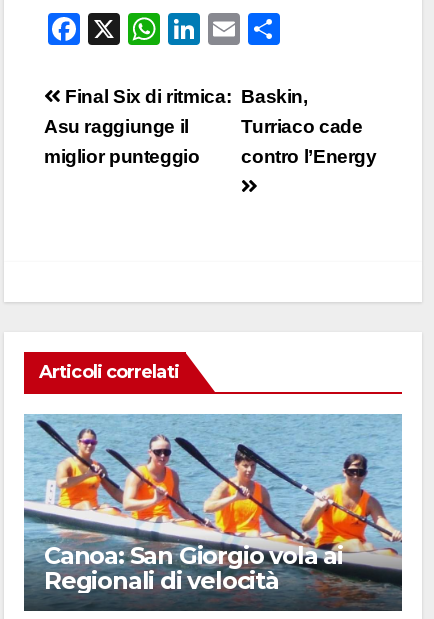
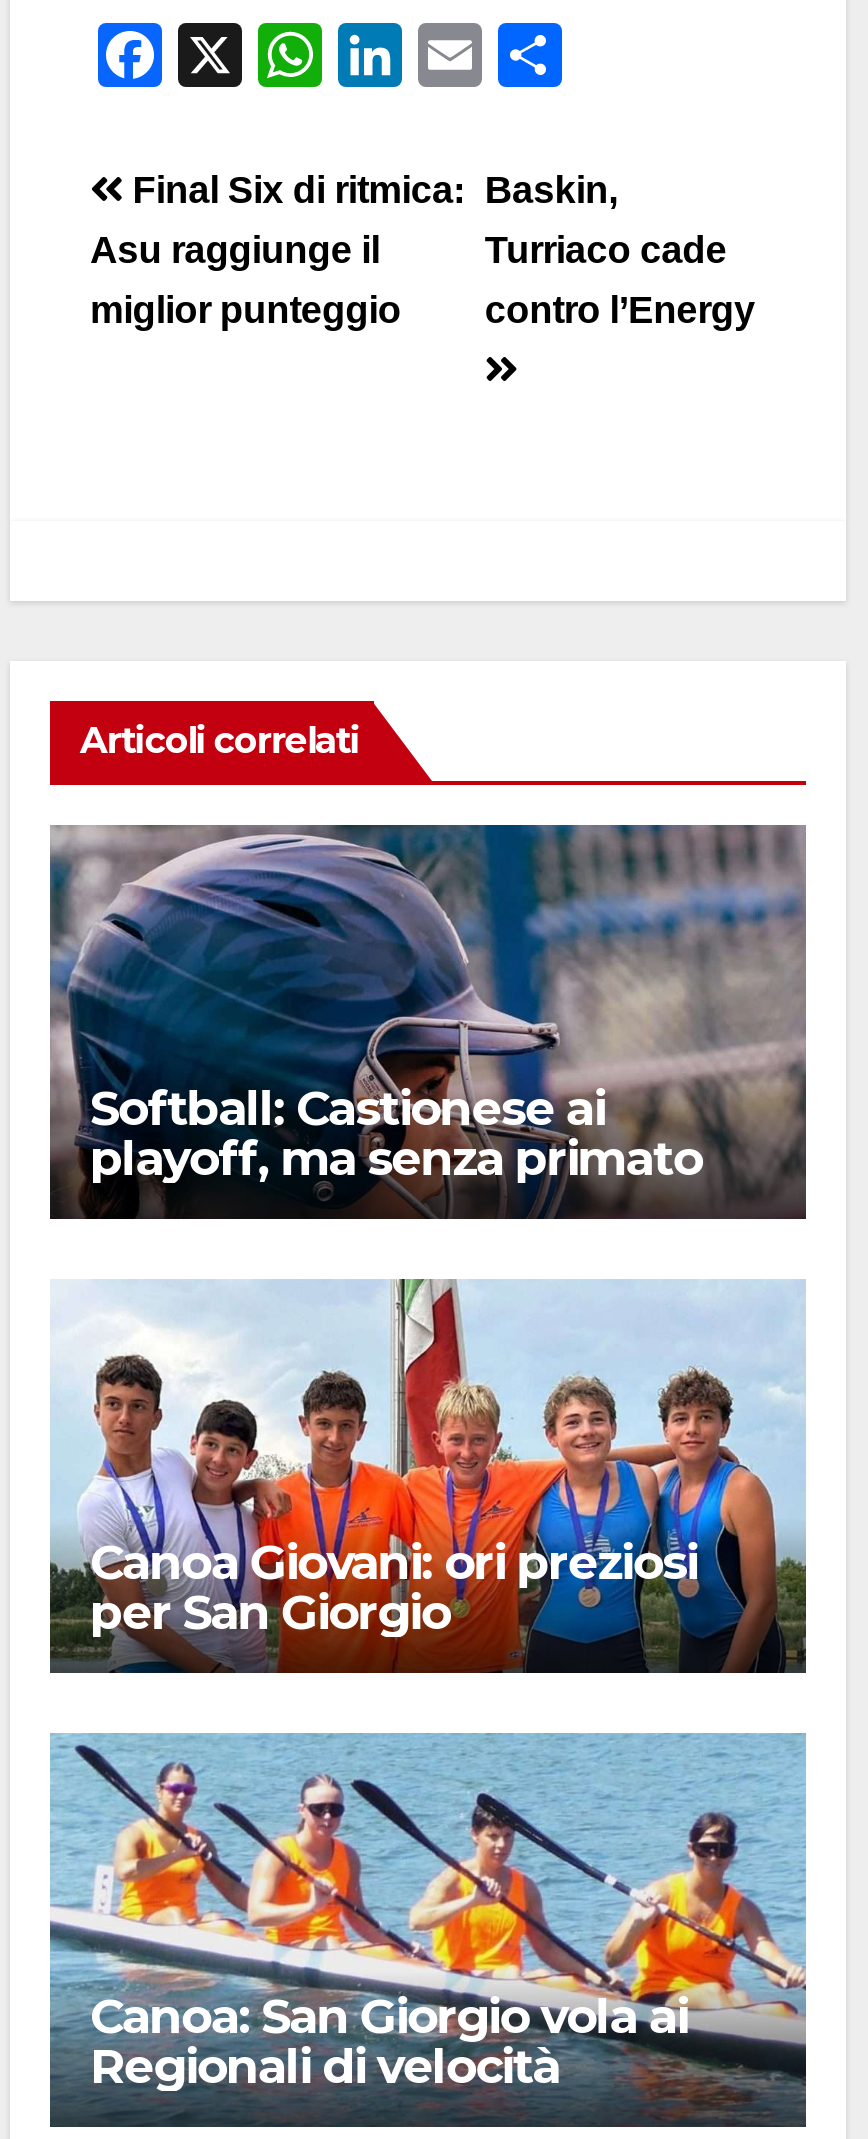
+ [image]
+ Canoa Giovani: ori preziosi
+ per San Giorgio

+ [image]
+ Softball: Castionese ai
+ playoff, ma senza primato
